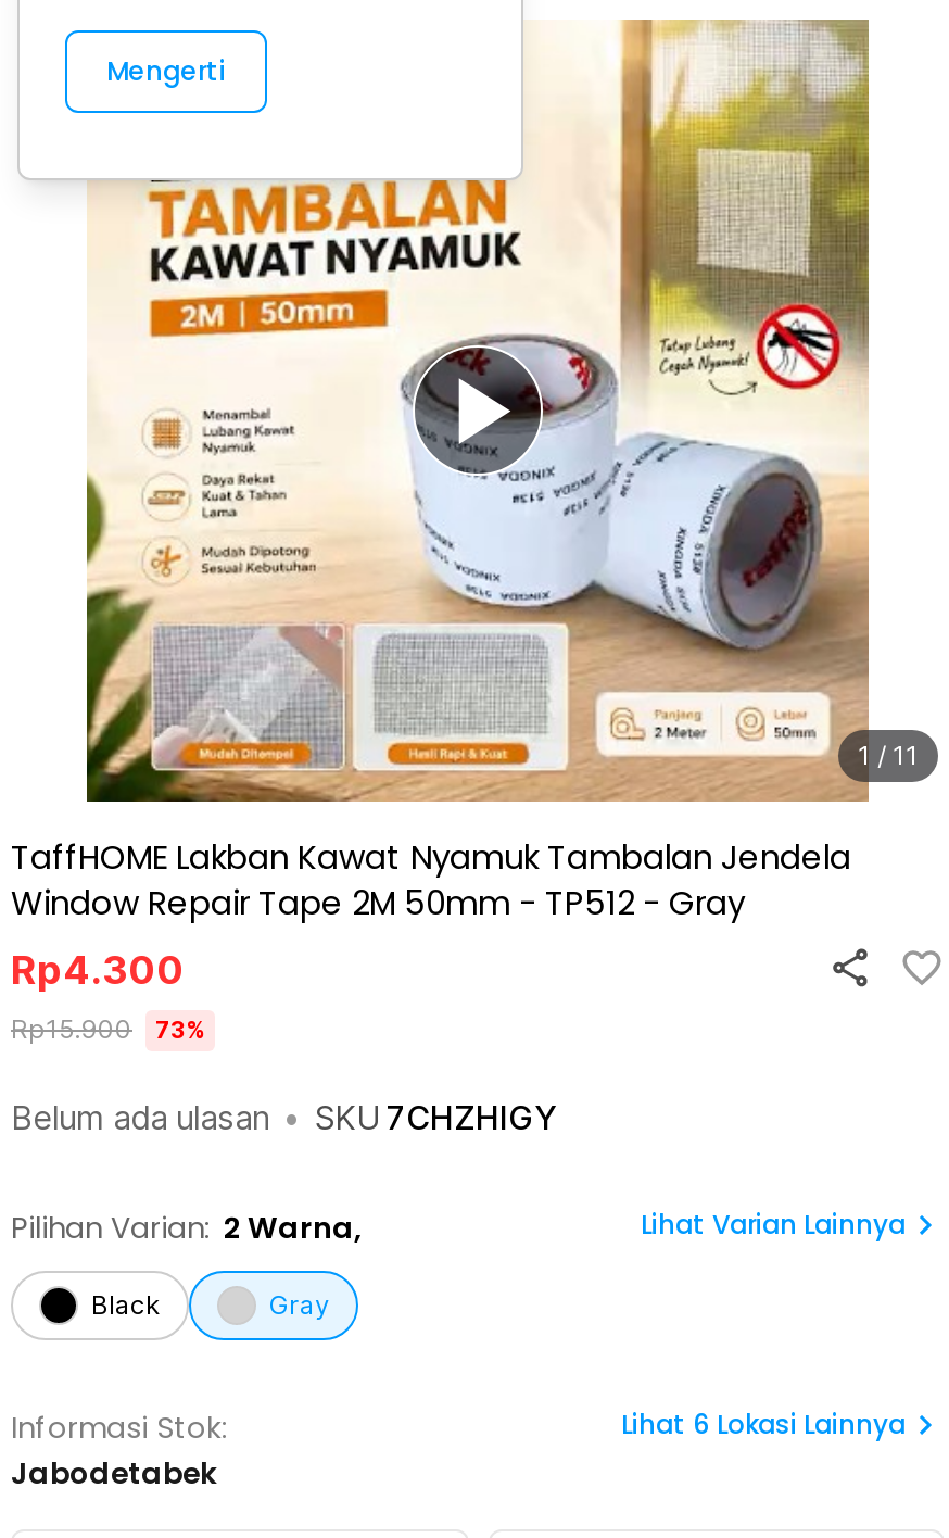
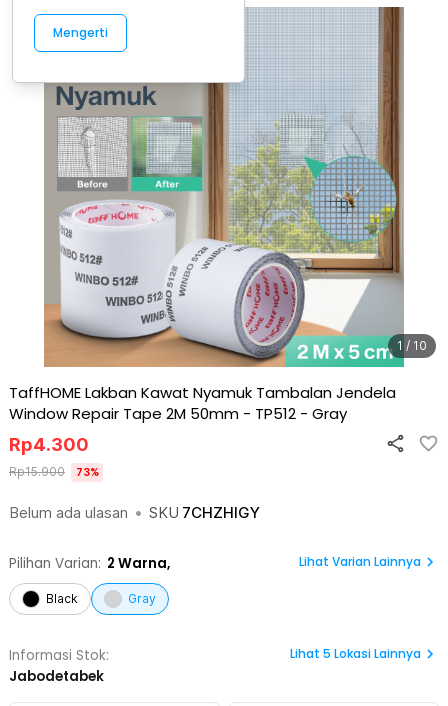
- [image]
- 1 / 11
+ [image]
+ 1 / 10

- Lihat 6 Lokasi Lainnya
+ Lihat 5 Lokasi Lainnya
